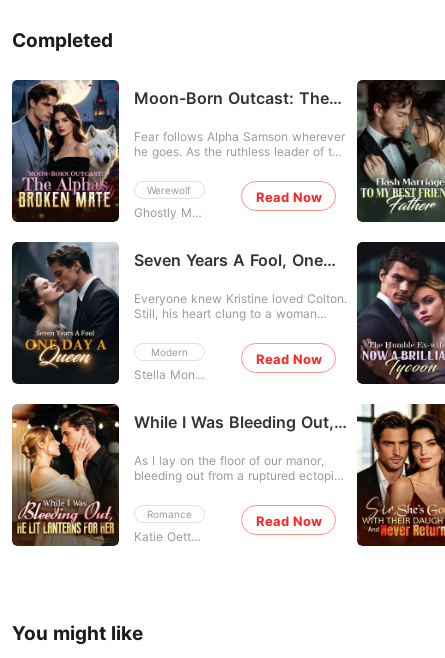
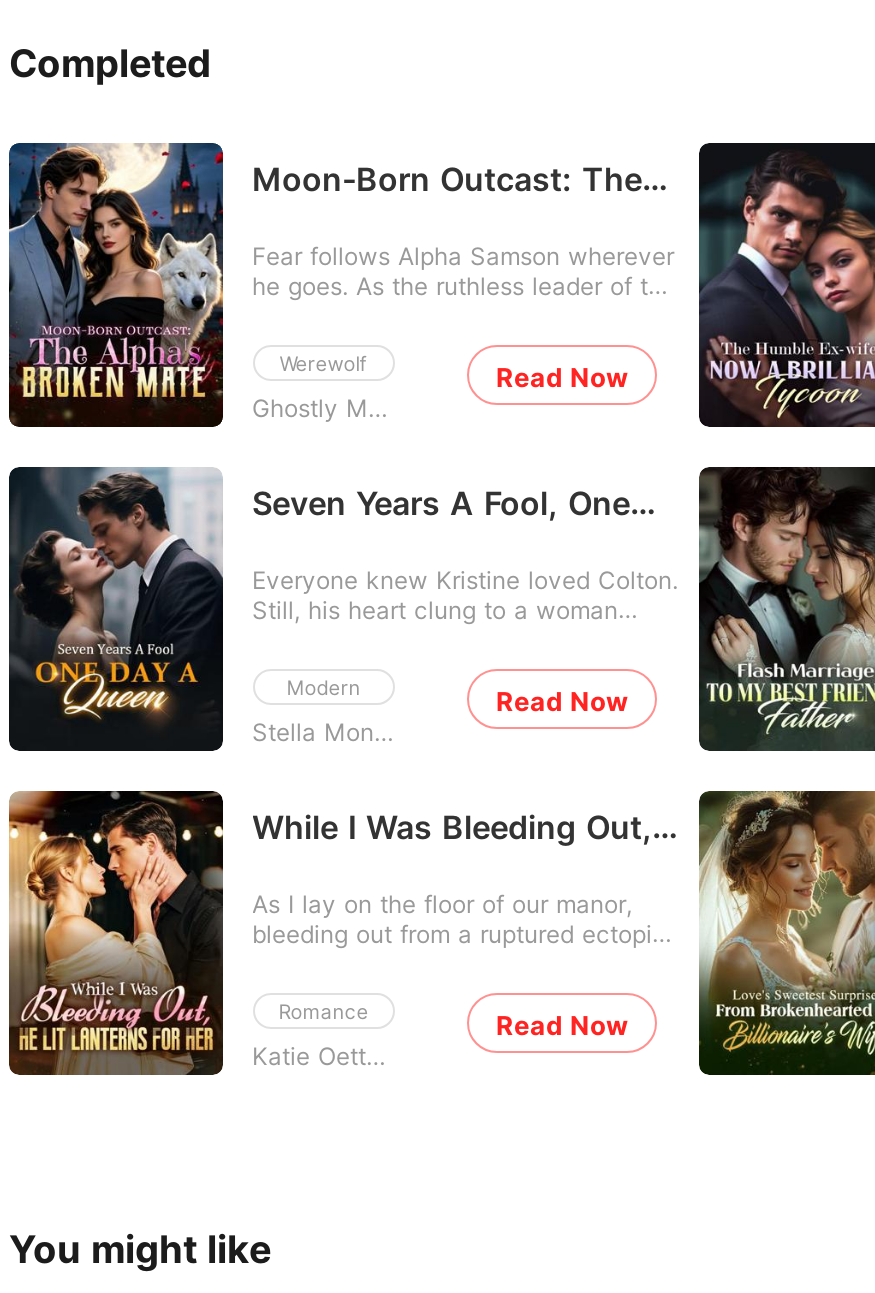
moved down: [image]

moved up: [image]

- [image]
+ [image]
